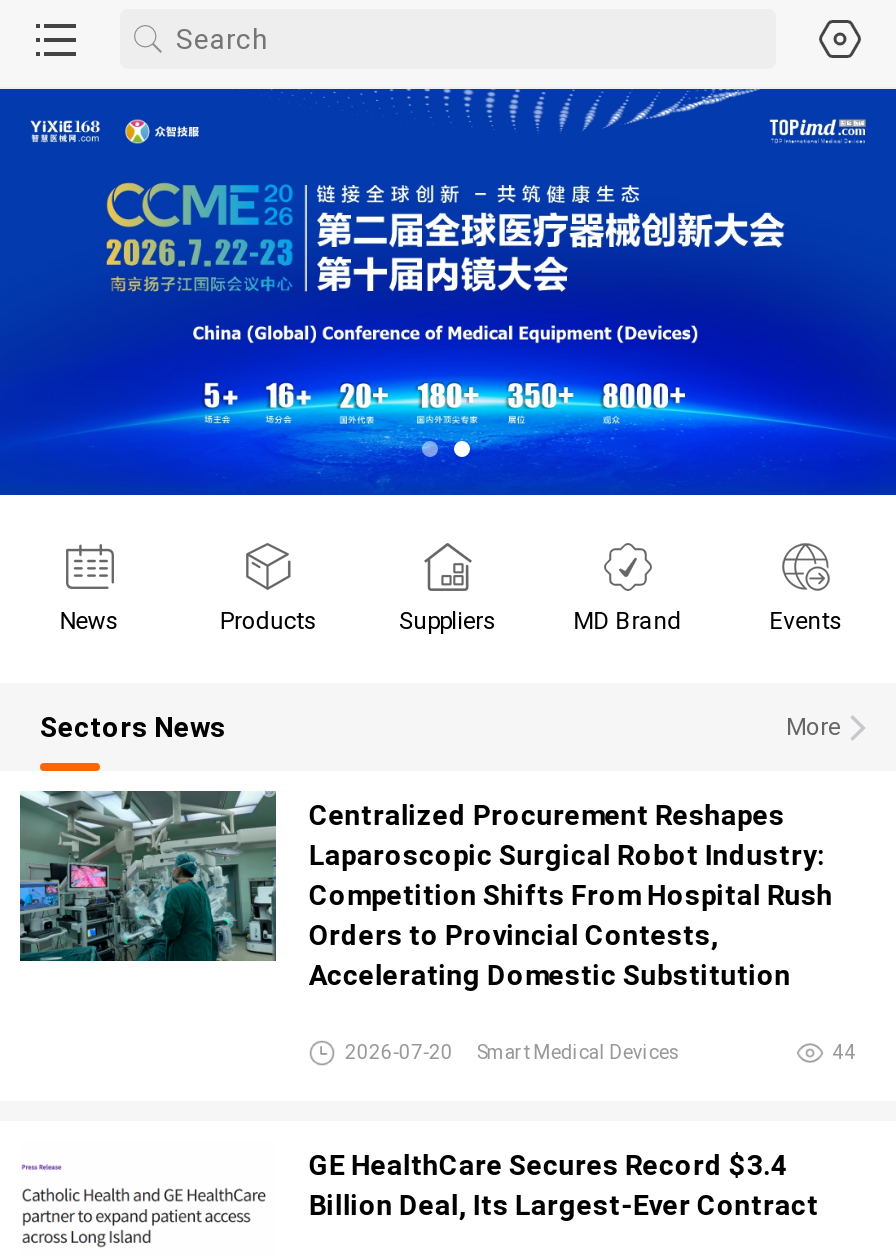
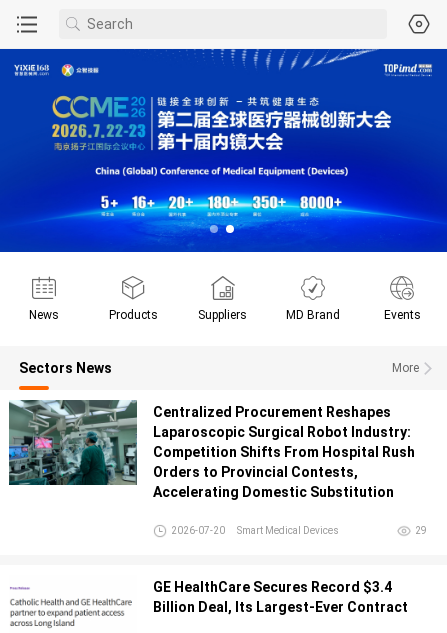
- 44
+ 29
